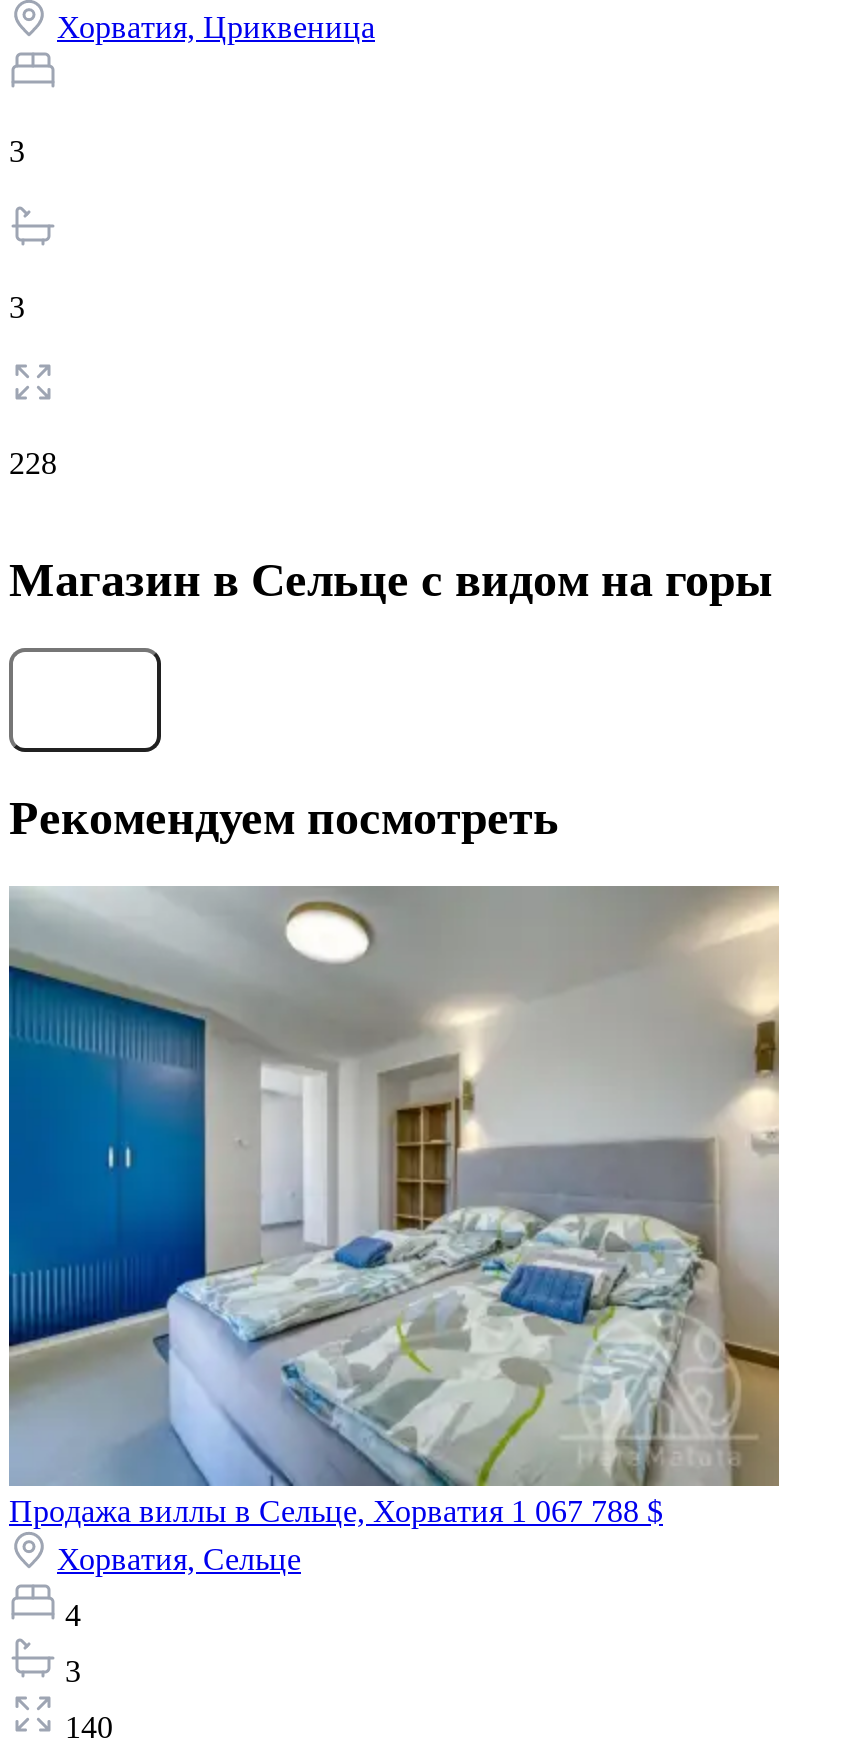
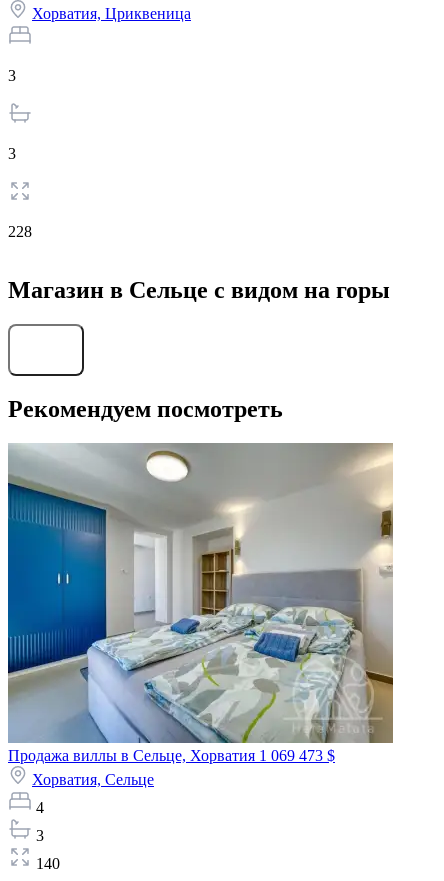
- Продажа виллы в Сельце, Хорватия 1 067 788 $
+ Продажа виллы в Сельце, Хорватия 1 069 473 $
